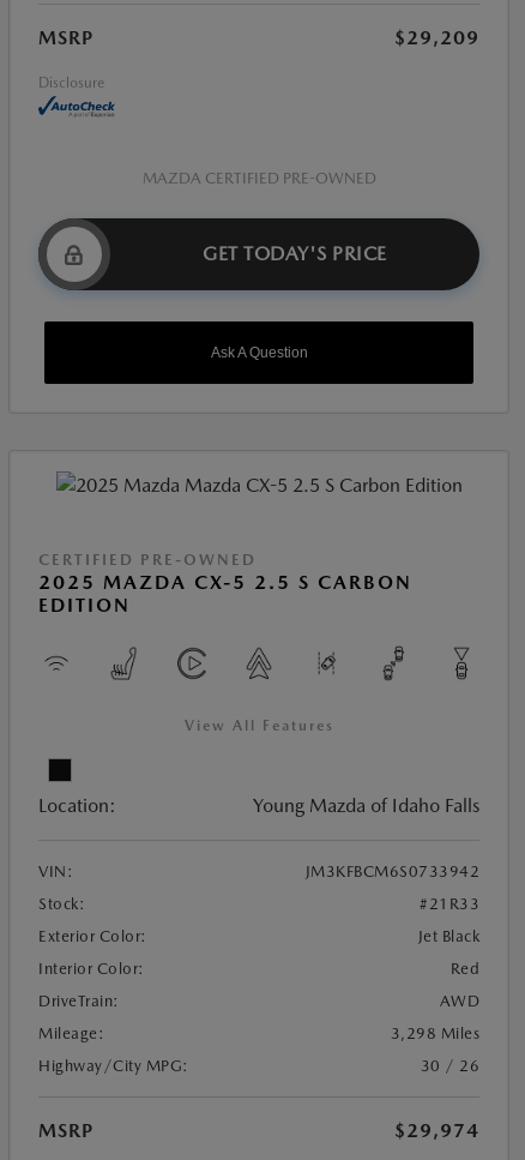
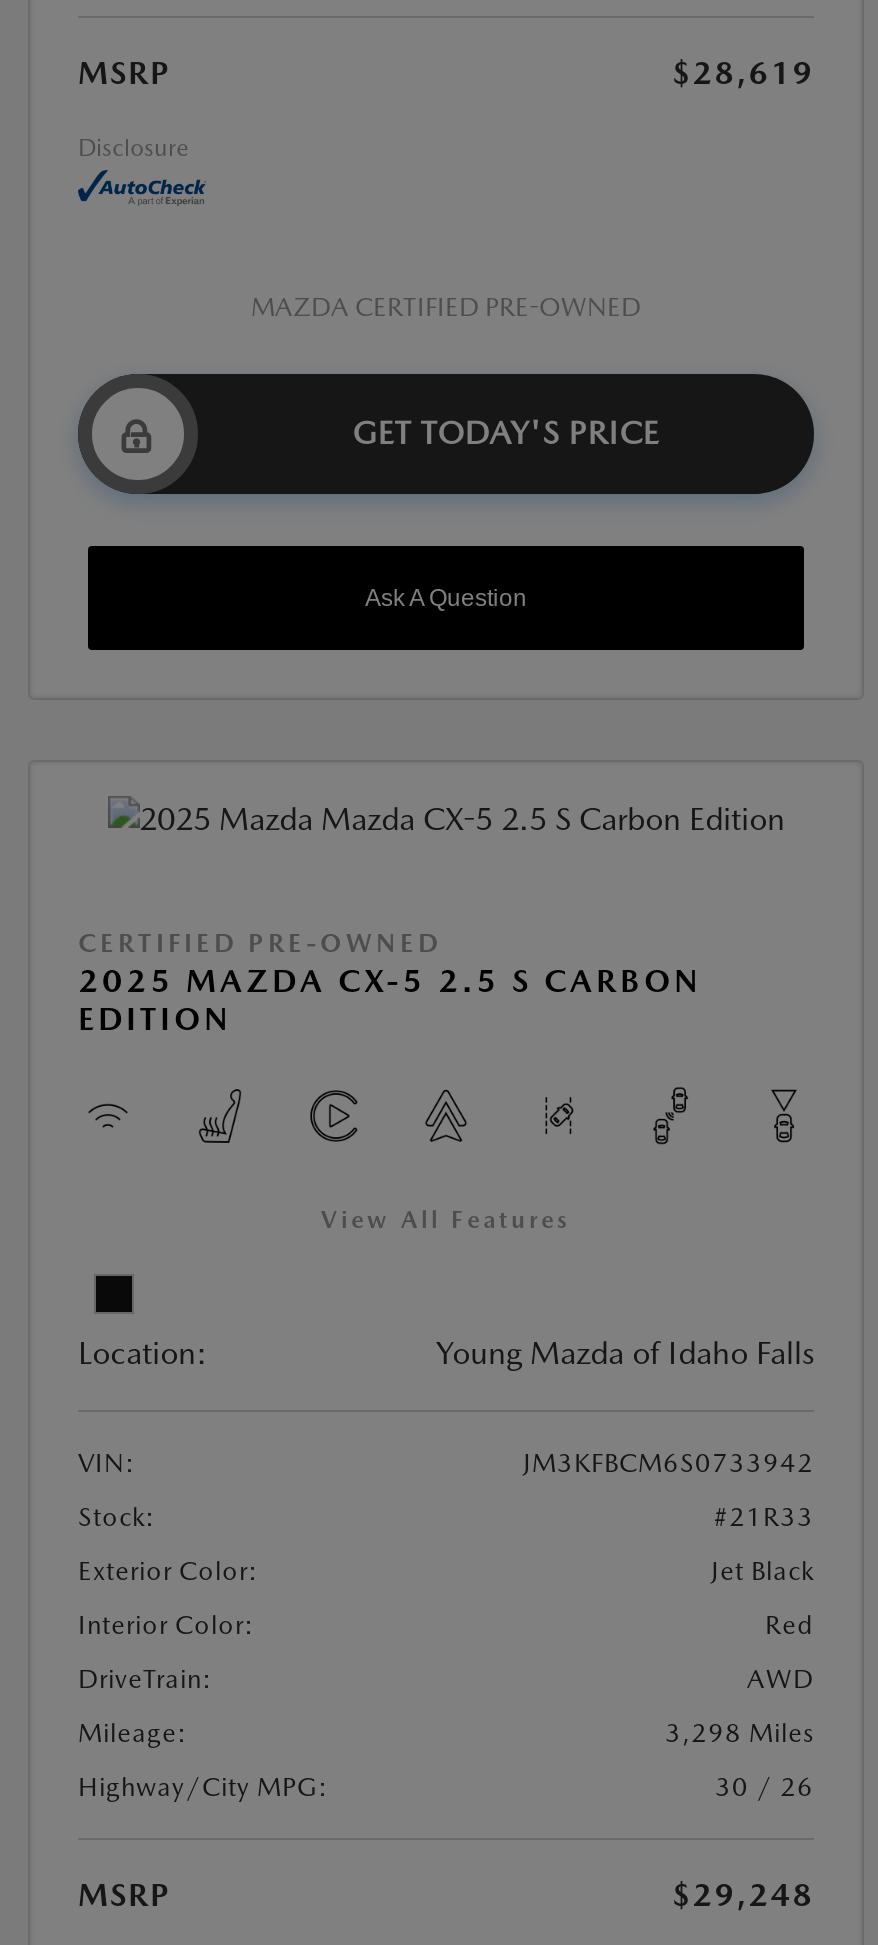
- $29,209
+ $28,619

- $29,974
+ $29,248
